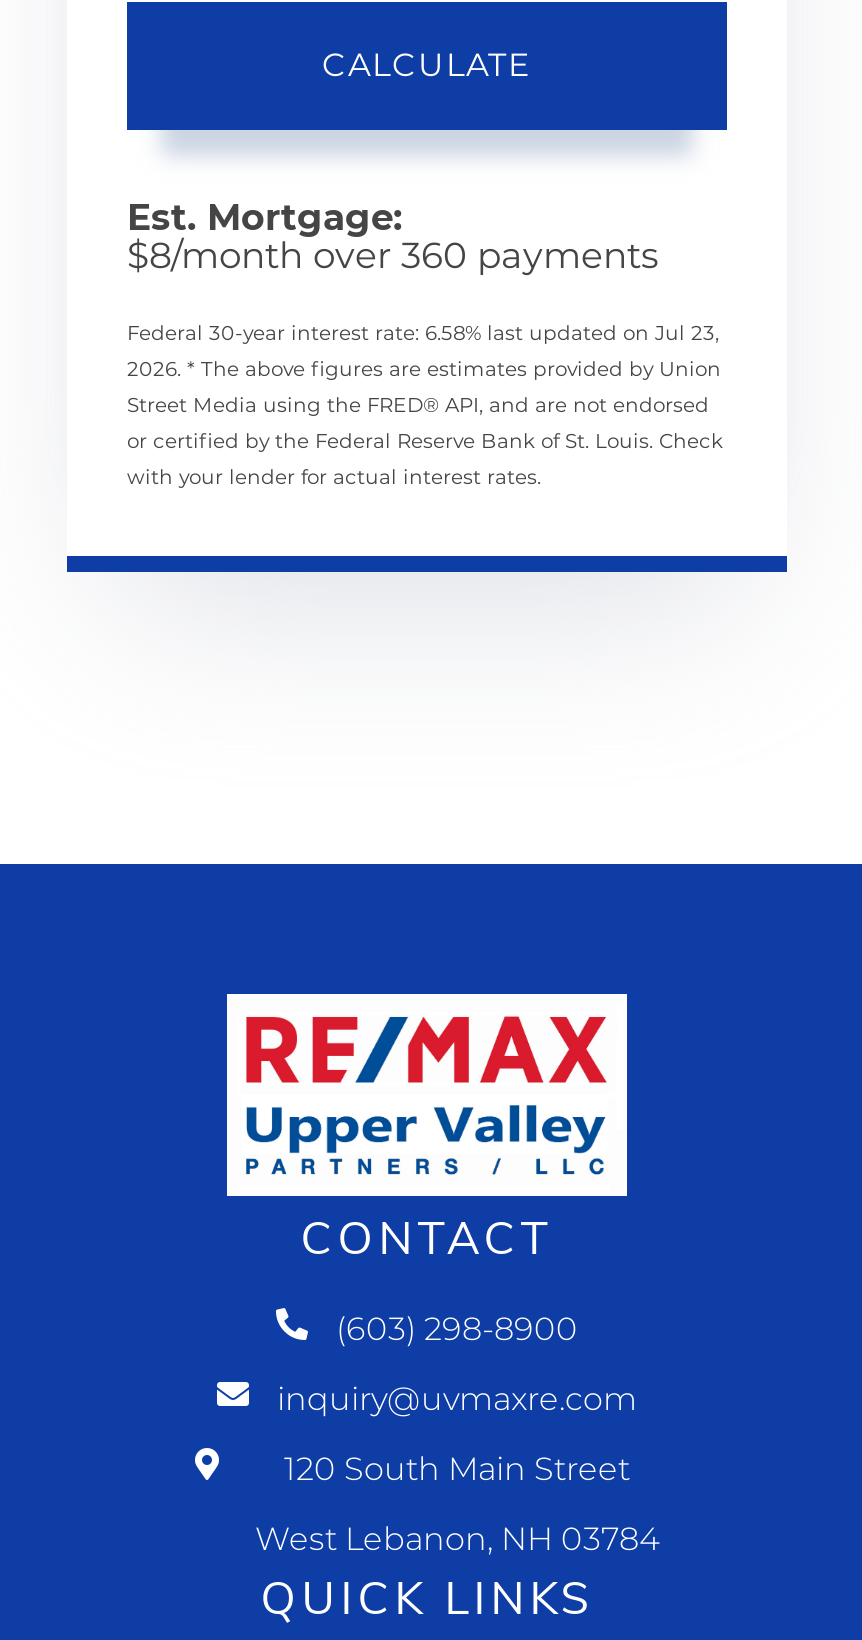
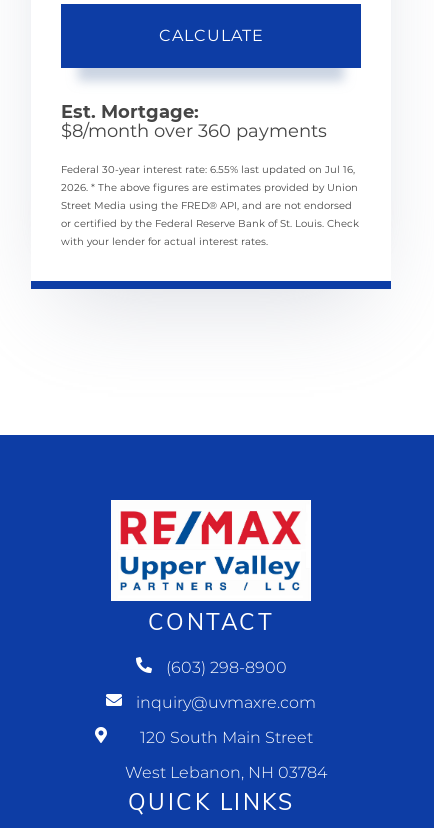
- Federal 30-year interest rate: 6.58% last updated on Jul 23,
+ Federal 30-year interest rate: 6.55% last updated on Jul 16,
